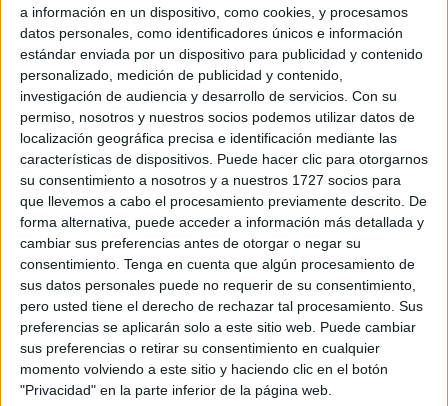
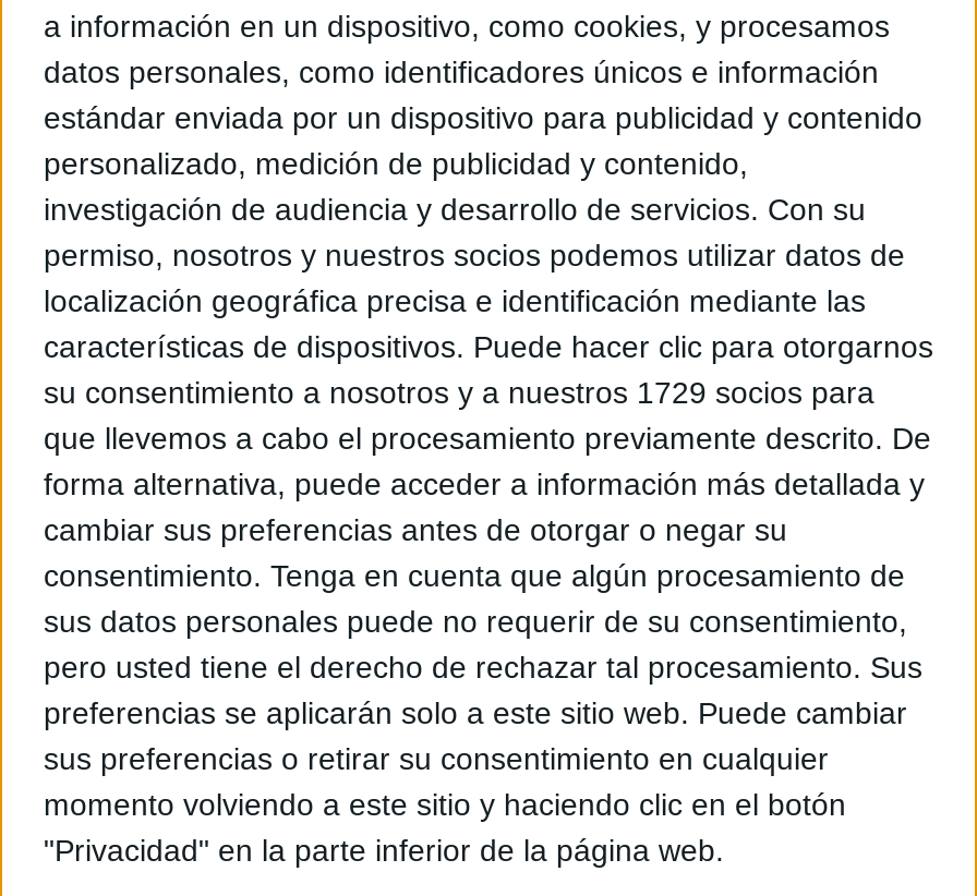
- su consentimiento a nosotros y a nuestros 1727 socios para
+ su consentimiento a nosotros y a nuestros 1729 socios para
